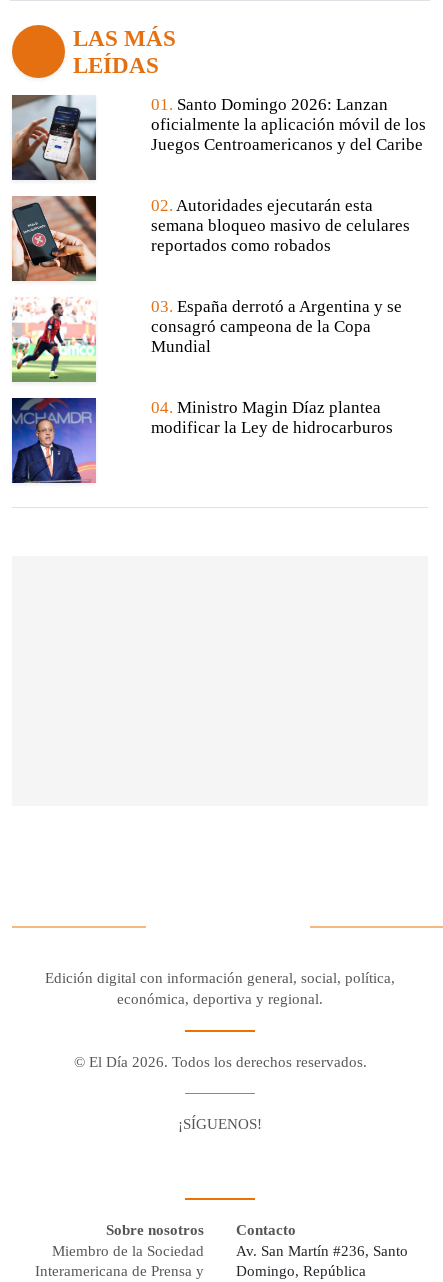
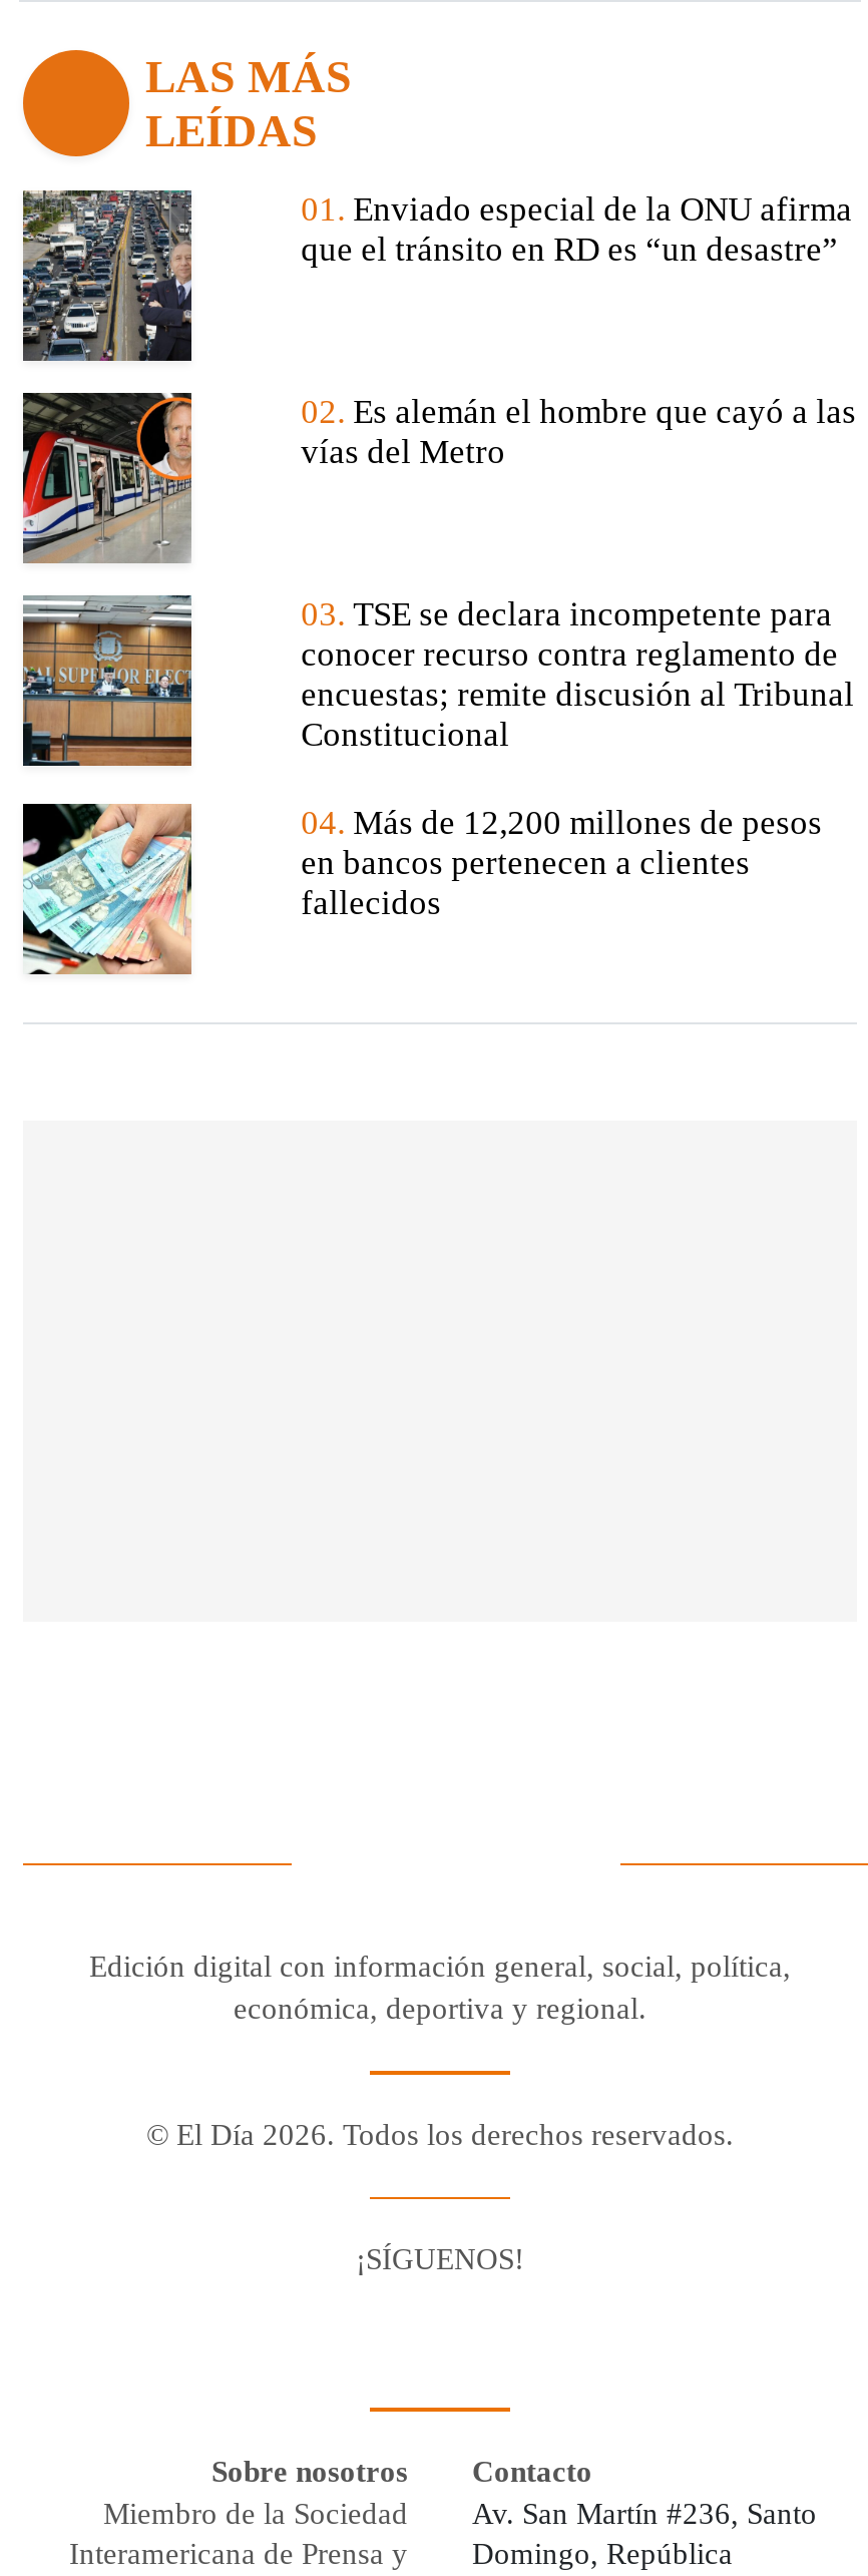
- [image]
+ [image]

- 01. Santo Domingo 2026: Lanzan
- oficialmente la aplicación móvil de los
- Juegos Centroamericanos y del Caribe
+ 01. Enviado especial de la ONU afirma
+ que el tránsito en RD es “un desastre”

- [image]
+ [image]

- 02. Autoridades ejecutarán esta
- semana bloqueo masivo de celulares
- reportados como robados
+ 02. Es alemán el hombre que cayó a las
+ vías del Metro

- [image]
+ [image]

- 03. España derrotó a Argentina y se
- consagró campeona de la Copa
- Mundial
+ 03. TSE se declara incompetente para
+ conocer recurso contra reglamento de
+ encuestas; remite discusión al Tribunal
+ Constitucional

- [image]
+ [image]

- 04. Ministro Magin Díaz plantea
- modificar la Ley de hidrocarburos
+ 04. Más de 12,200 millones de pesos
+ en bancos pertenecen a clientes
+ fallecidos
